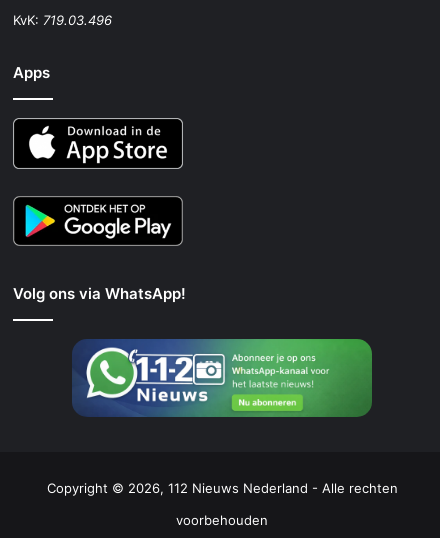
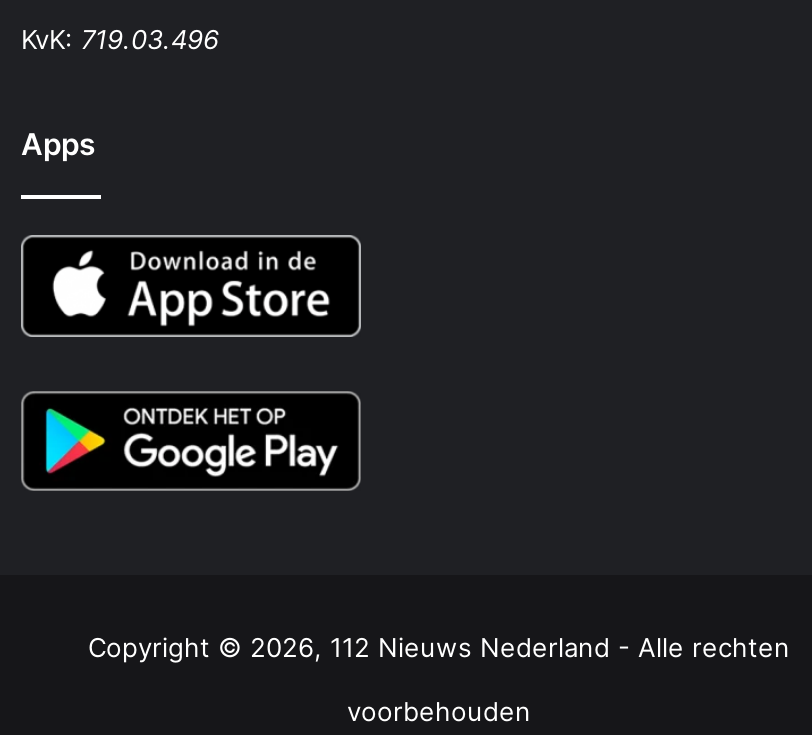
- Volg ons via WhatsApp!

- [image]
